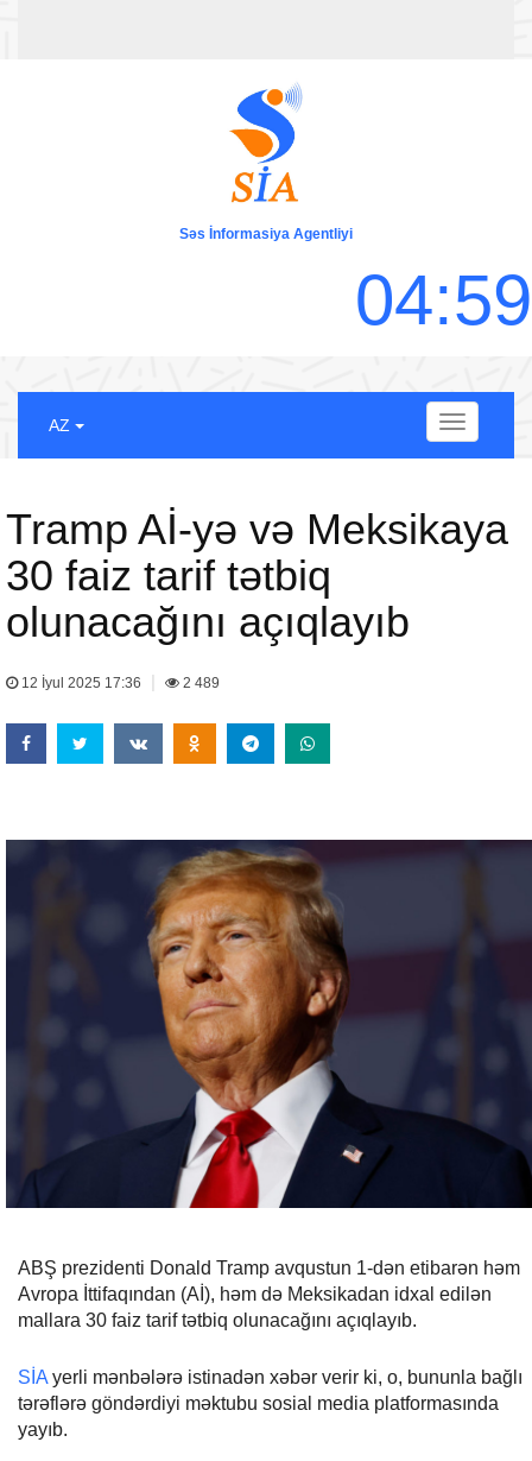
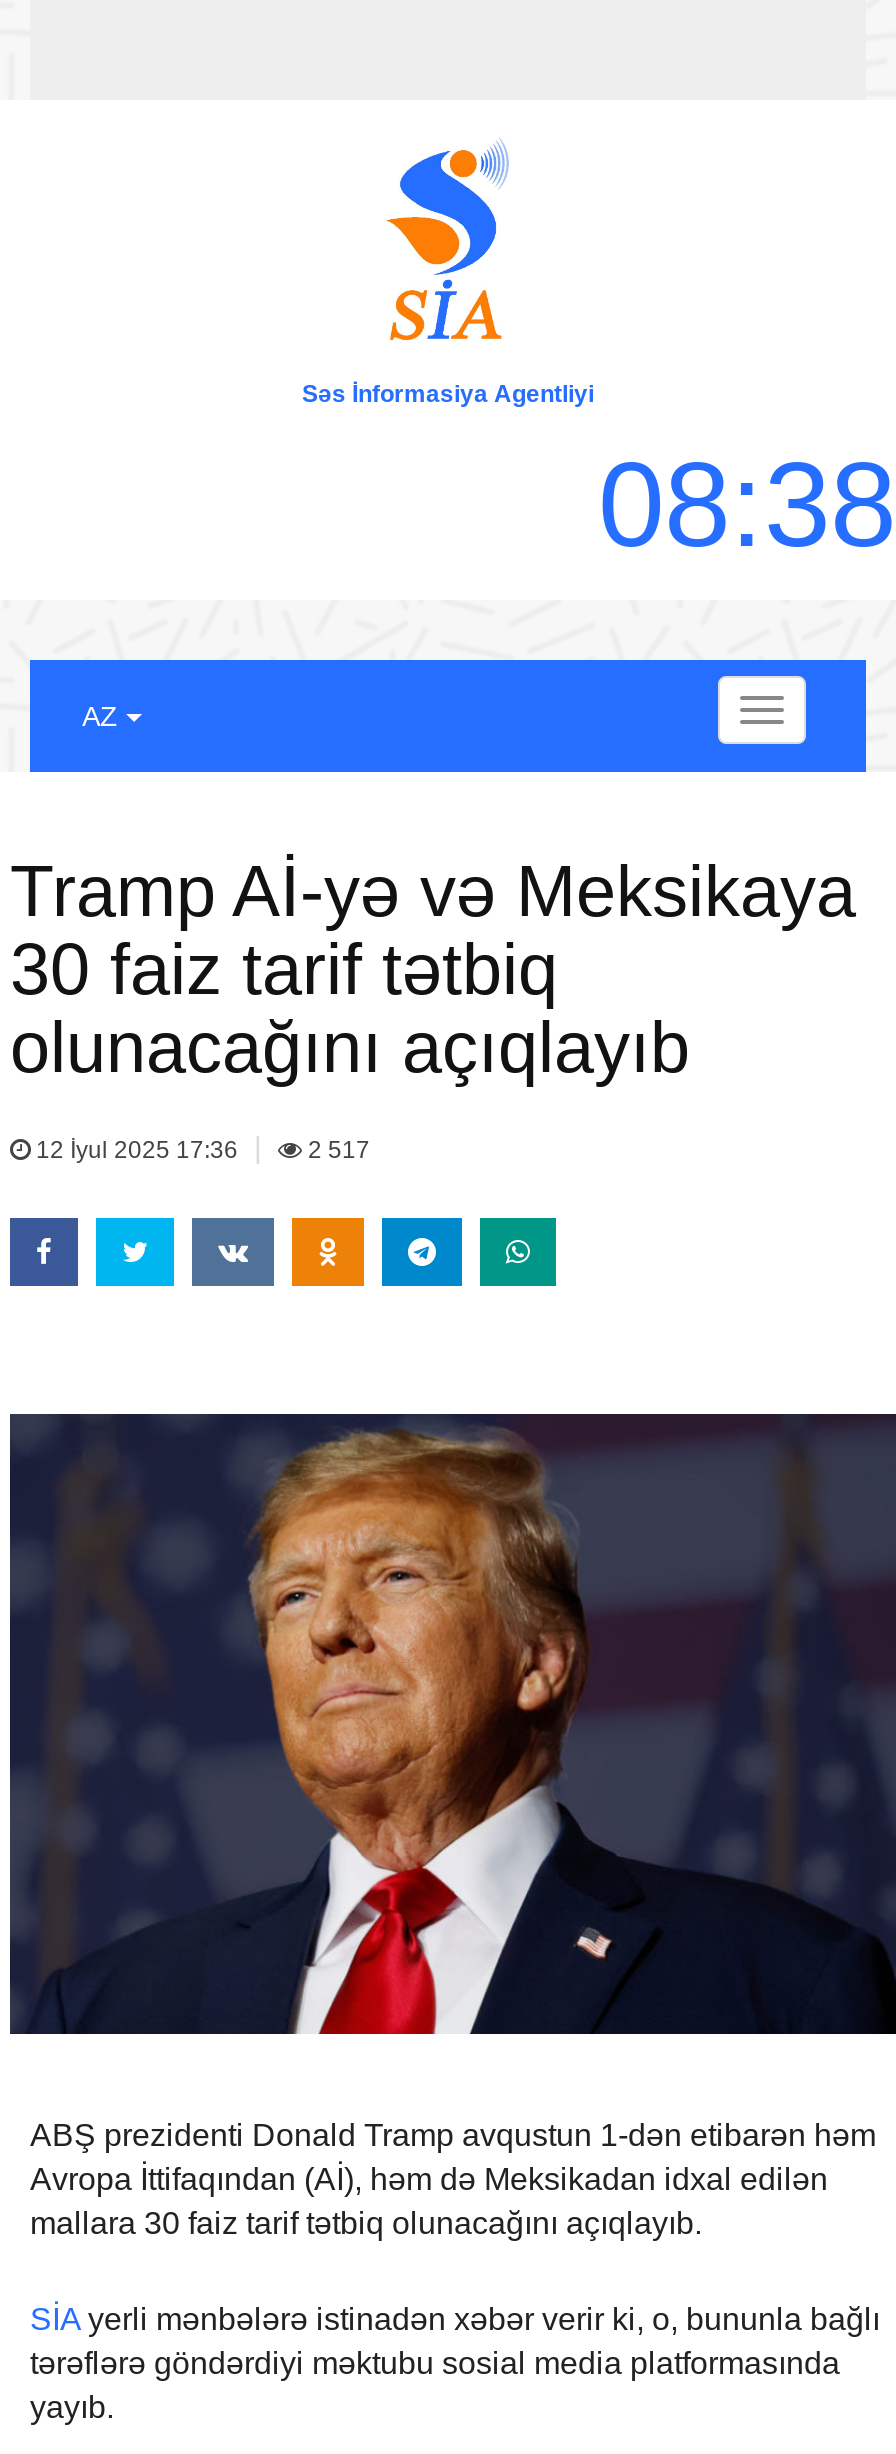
- 04:59
+ 08:38

- 2 489
+ 2 517
